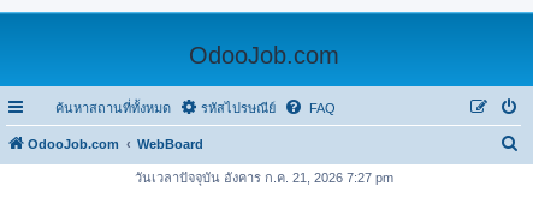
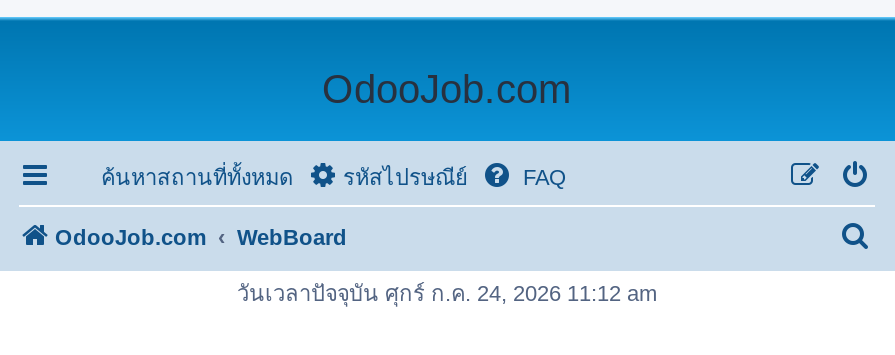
- วันเวลาปัจจุบัน อังคาร ก.ค. 21, 2026 7:27 pm
+ วันเวลาปัจจุบัน ศุกร์ ก.ค. 24, 2026 11:12 am
